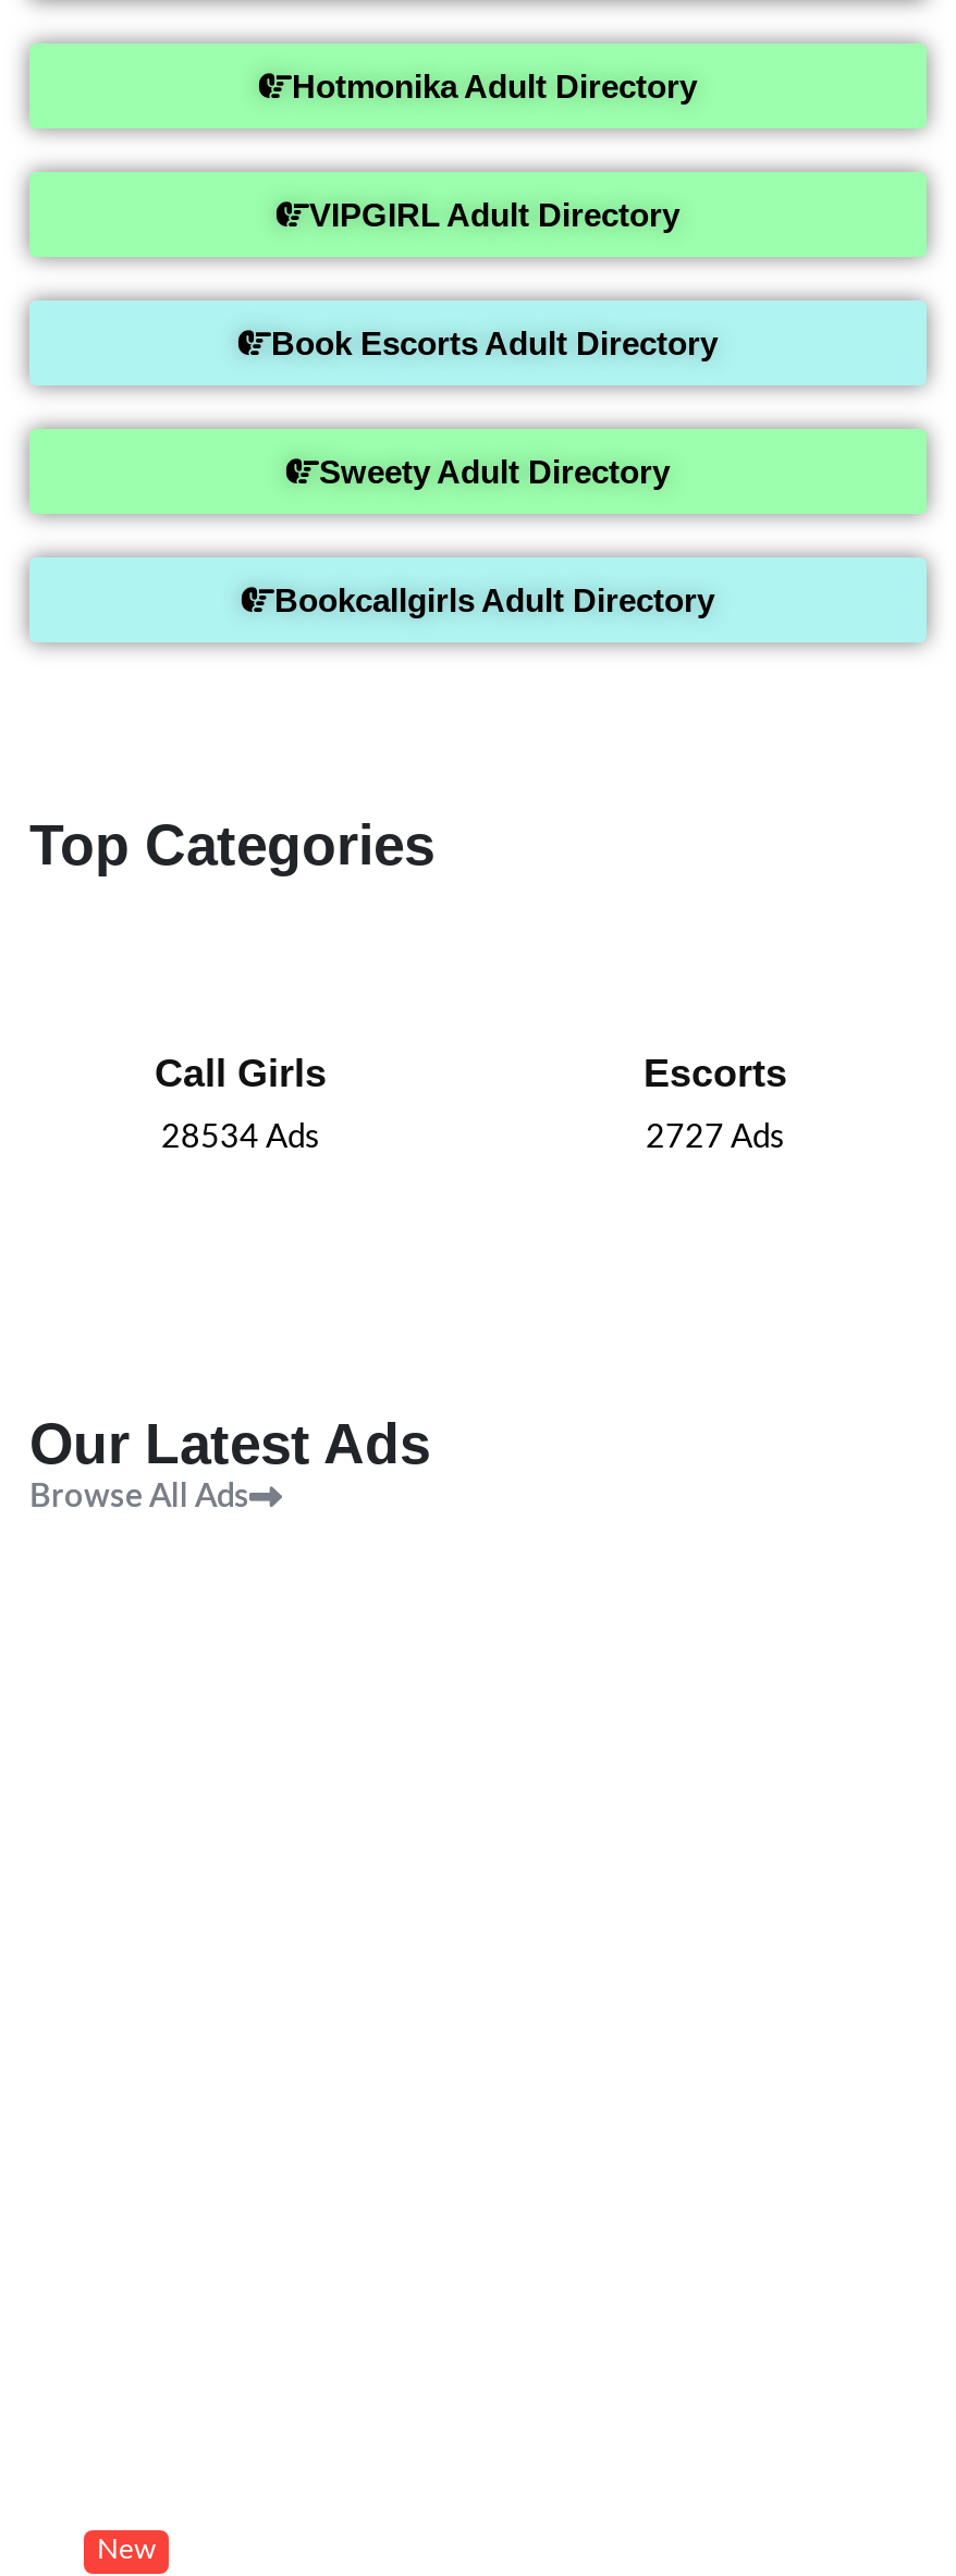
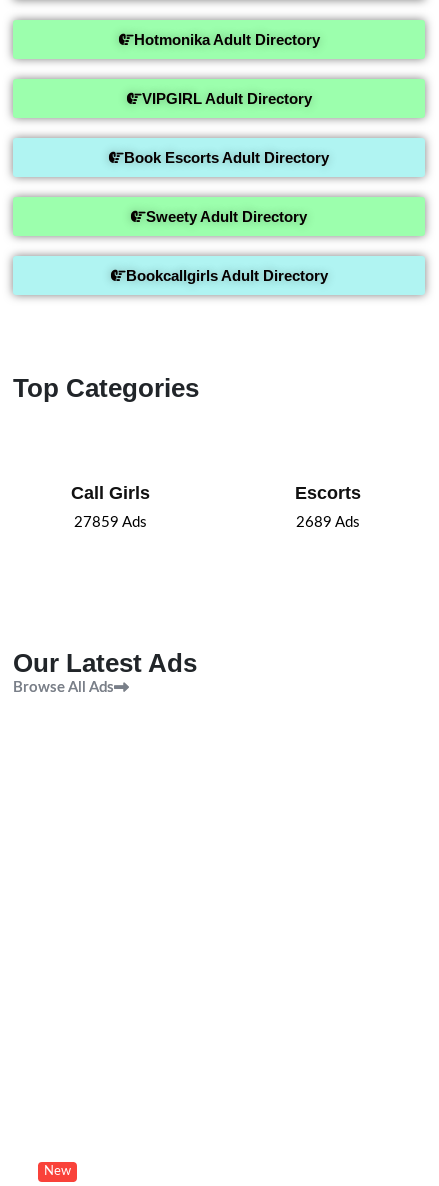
- 28534 Ads
+ 27859 Ads

- 2727 Ads
+ 2689 Ads
